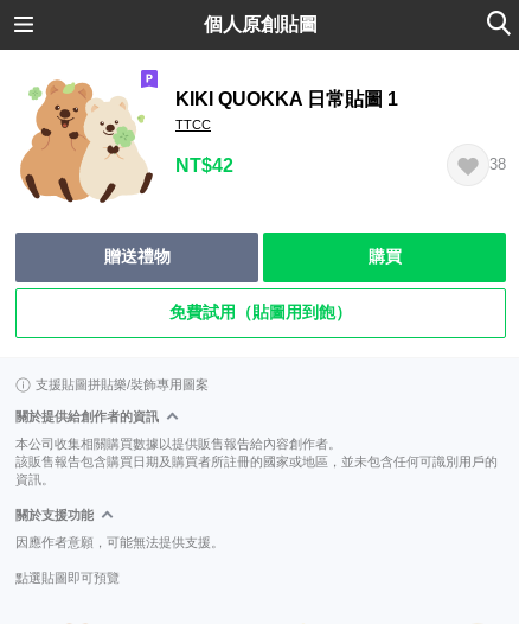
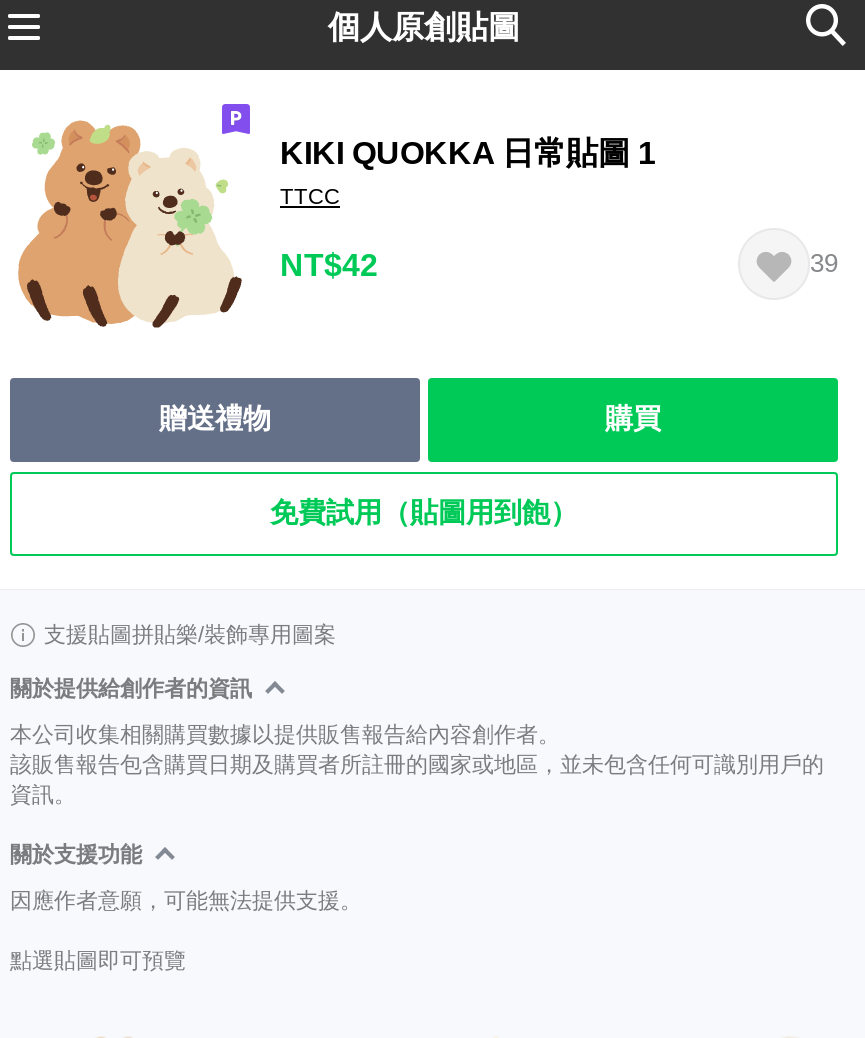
- 38
+ 39
